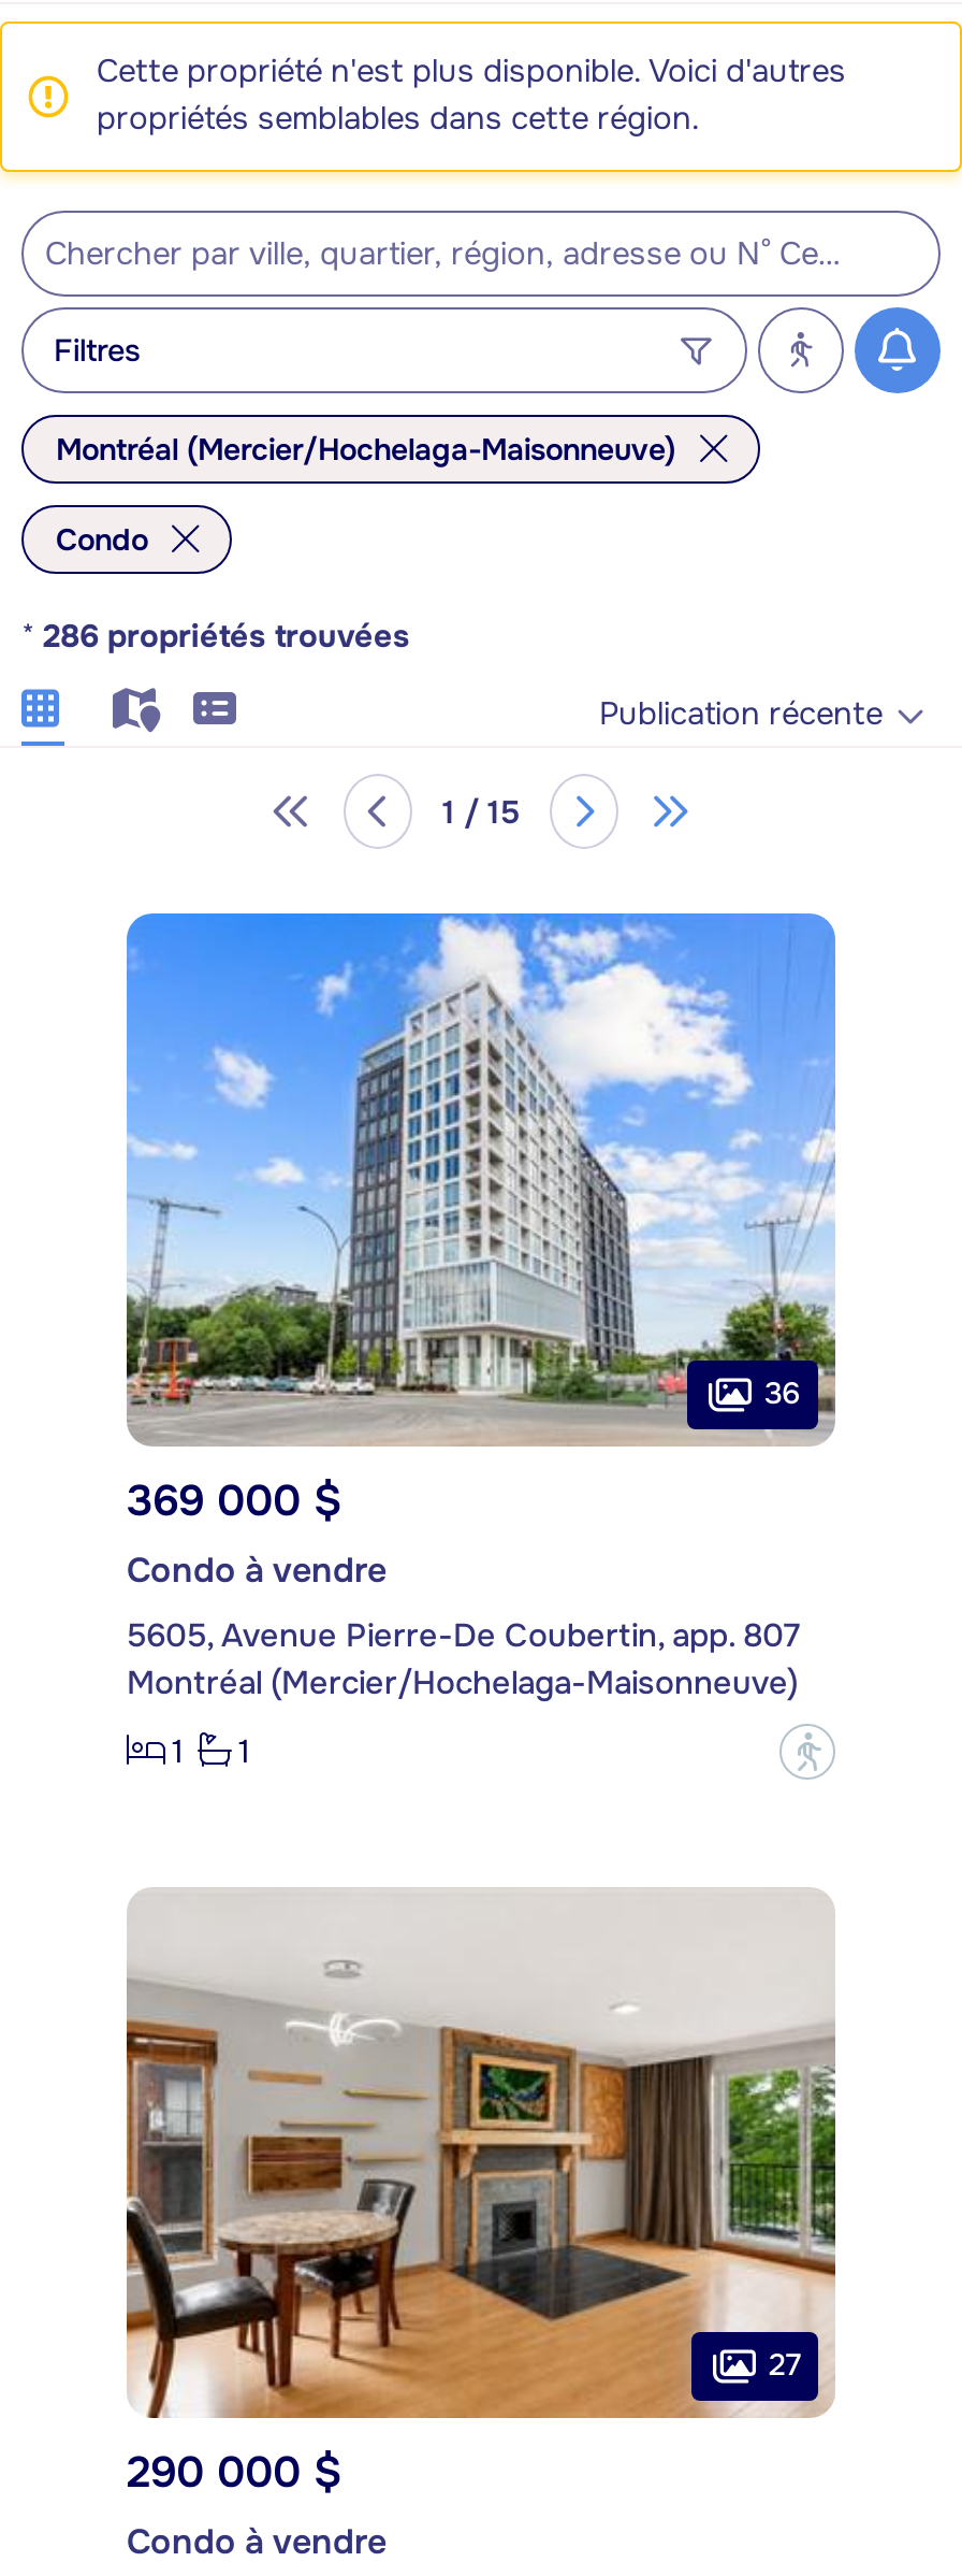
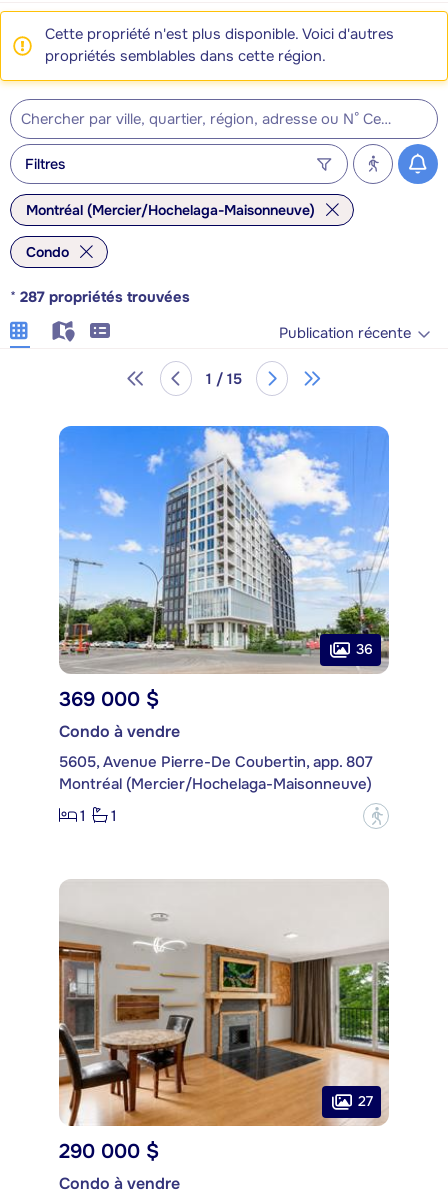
- * 286 propriétés trouvées
+ * 287 propriétés trouvées
